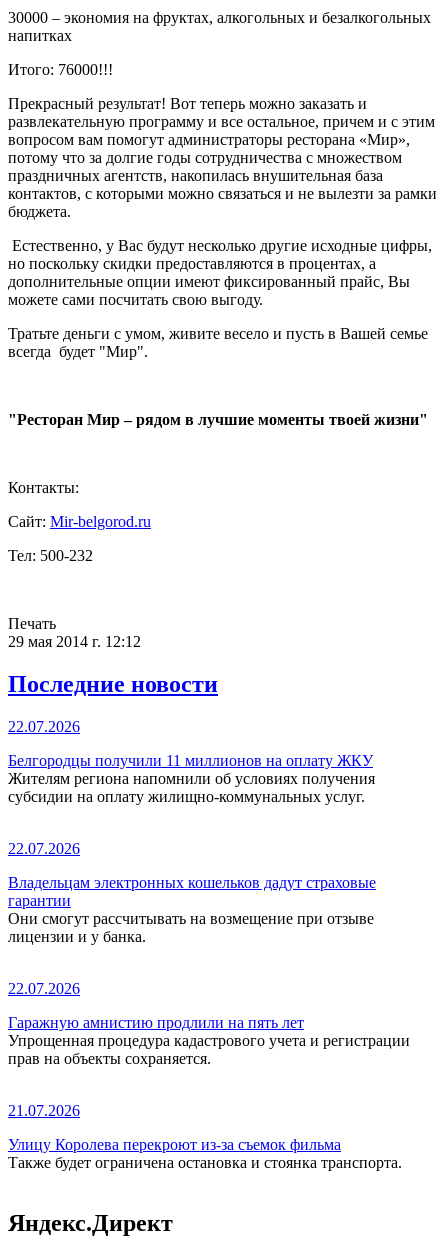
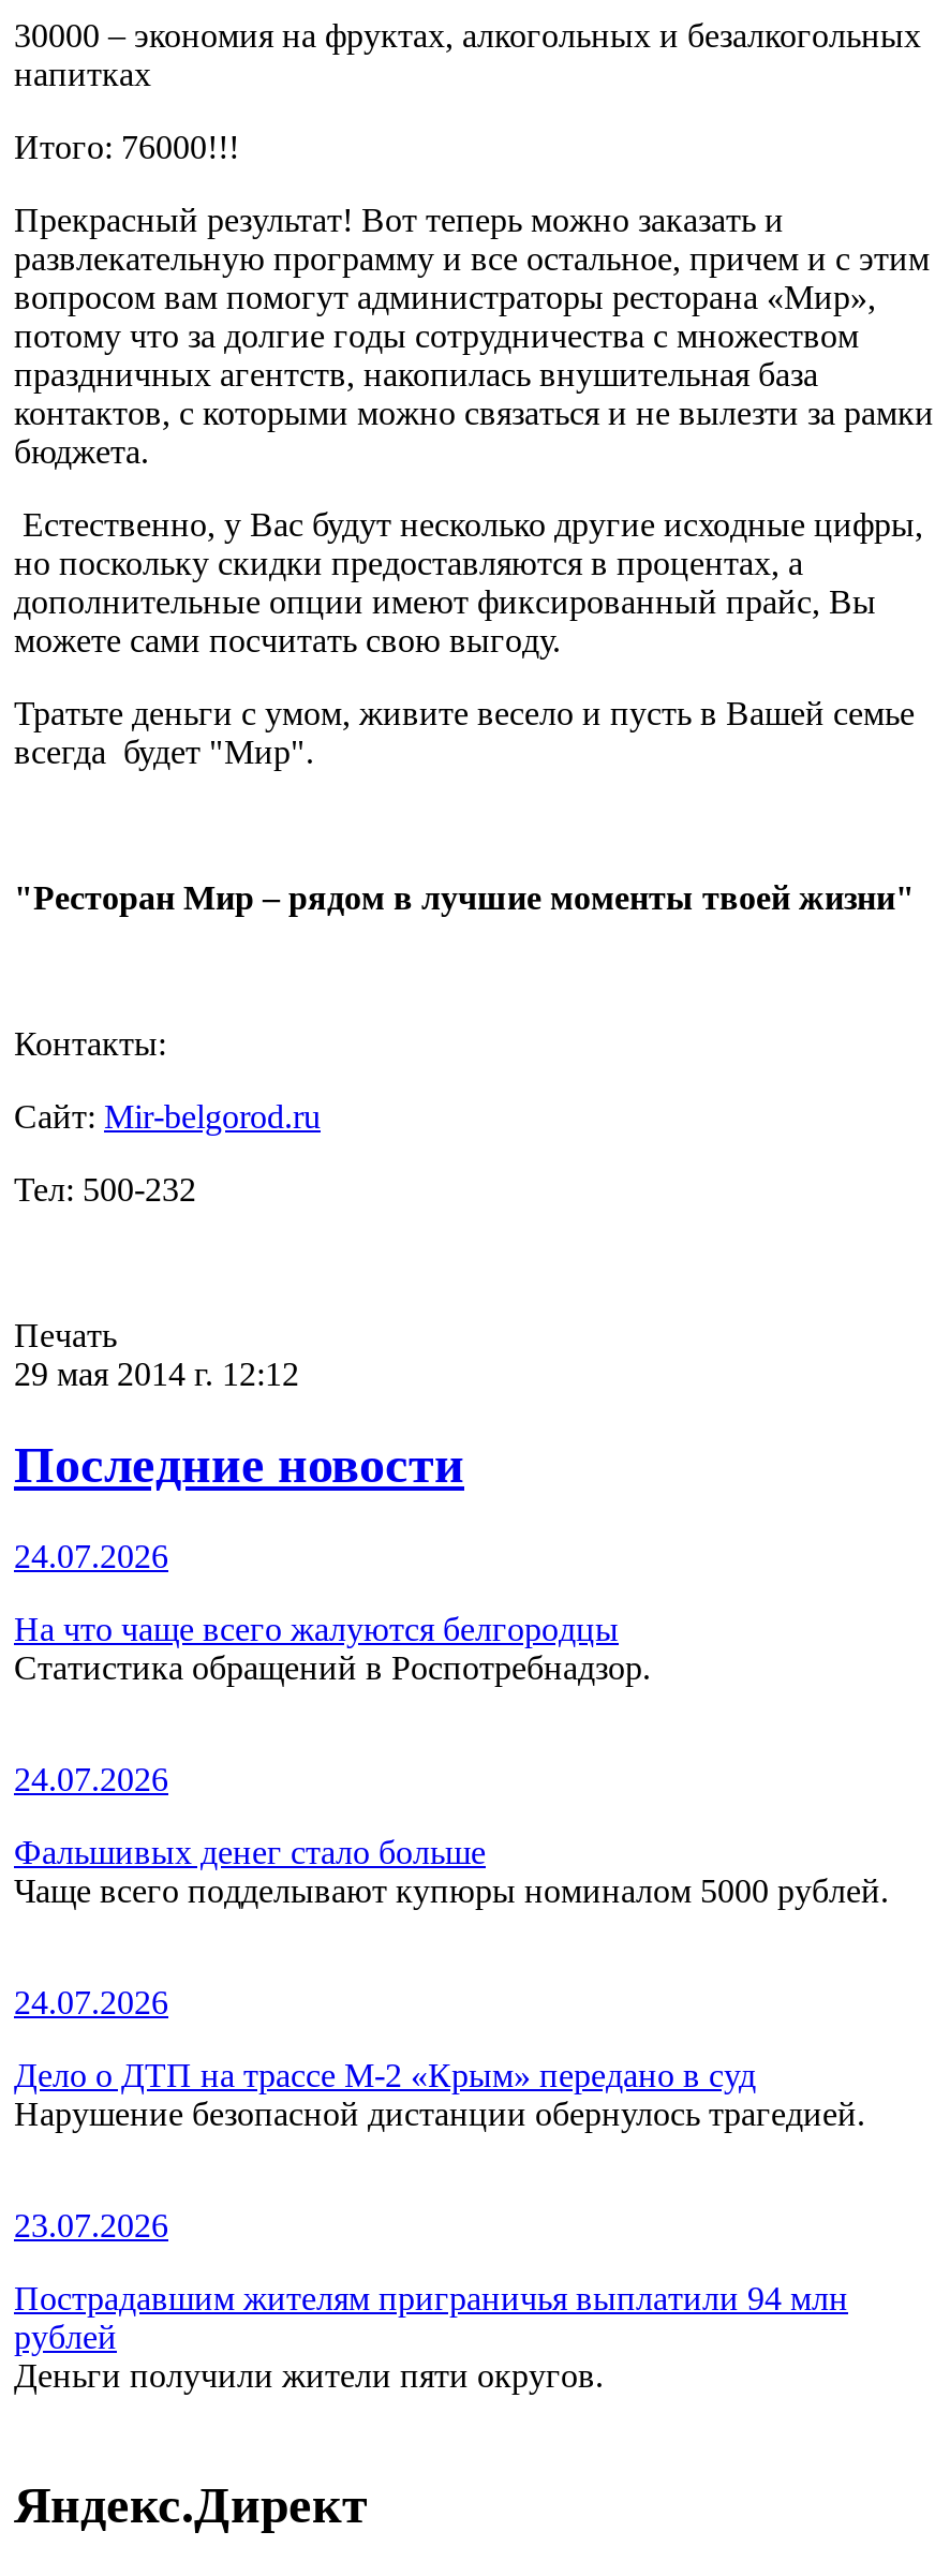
- 22.07.2026
+ 24.07.2026

- Белгородцы получили 11 миллионов на оплату ЖКУ
- Жителям региона напомнили об условиях получения
- субсидии на оплату жилищно-коммунальных услуг.
+ На что чаще всего жалуются белгородцы
+ Статистика обращений в Роспотребнадзор.

- 22.07.2026
+ 24.07.2026

- Владельцам электронных кошельков дадут страховые
- гарантии
- Они смогут рассчитывать на возмещение при отзыве
- лицензии и у банка.
+ Фальшивых денег стало больше
+ Чаще всего подделывают купюры номиналом 5000 рублей.

- 22.07.2026
+ 24.07.2026

- Гаражную амнистию продлили на пять лет
- Упрощенная процедура кадастрового учета и регистрации
- прав на объекты сохраняется.
+ Дело о ДТП на трассе М-2 «Крым» передано в суд
+ Нарушение безопасной дистанции обернулось трагедией.

- 21.07.2026
+ 23.07.2026

- Улицу Королева перекроют из-за съемок фильма
- Также будет ограничена остановка и стоянка транспорта.
+ Пострадавшим жителям приграничья выплатили 94 млн
+ рублей
+ Деньги получили жители пяти округов.
